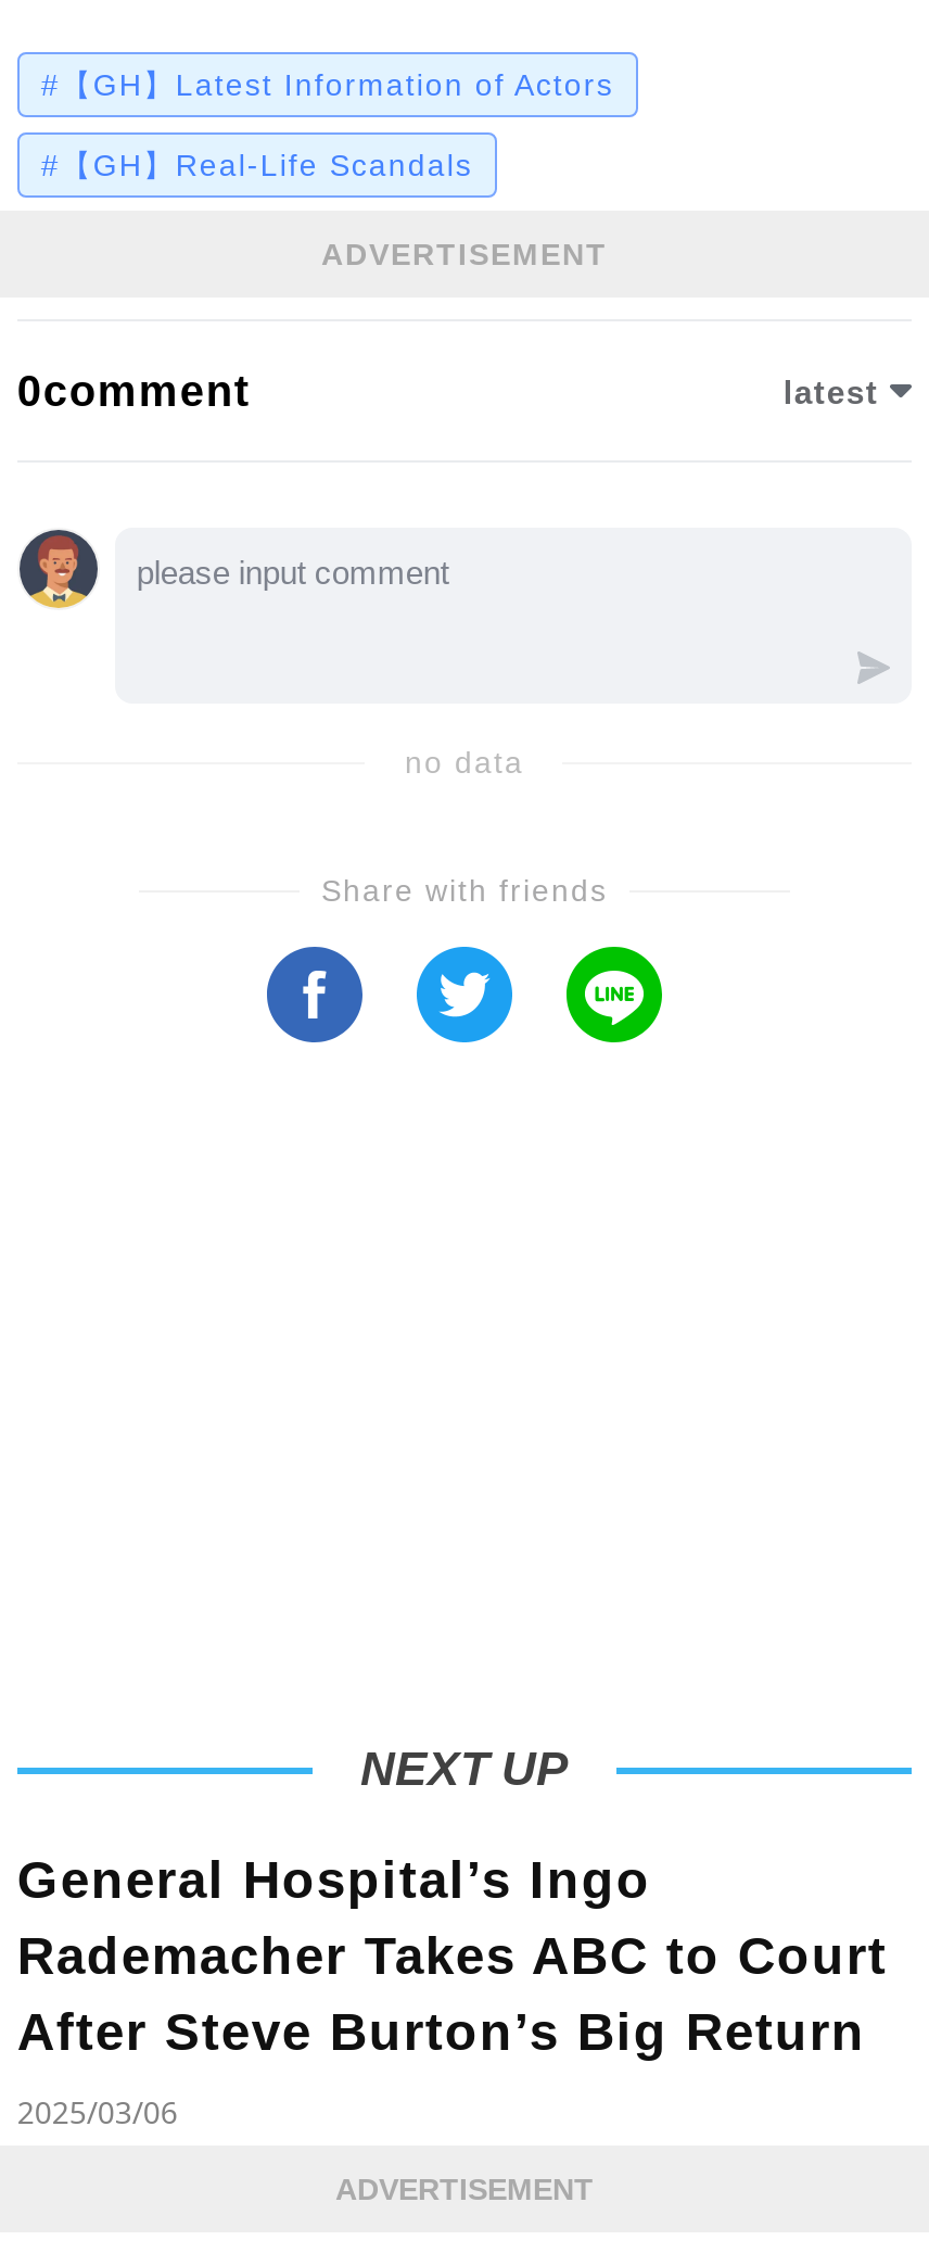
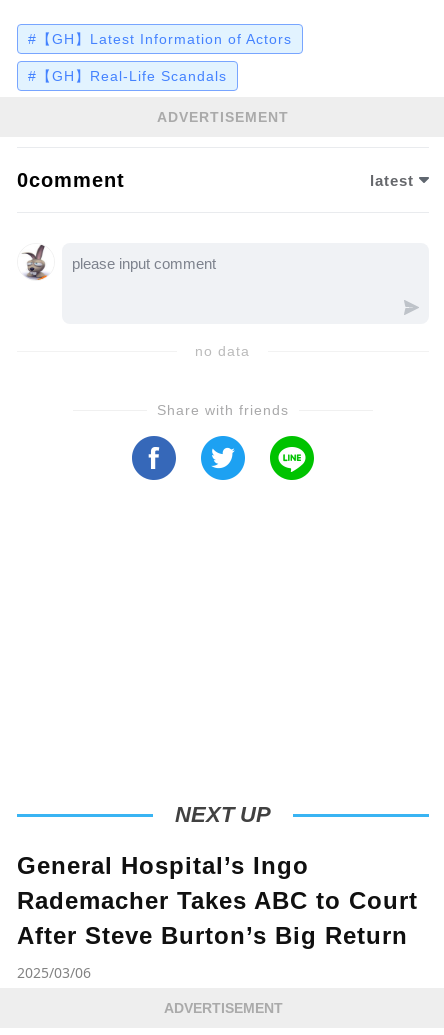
- [image]
+ [image]
